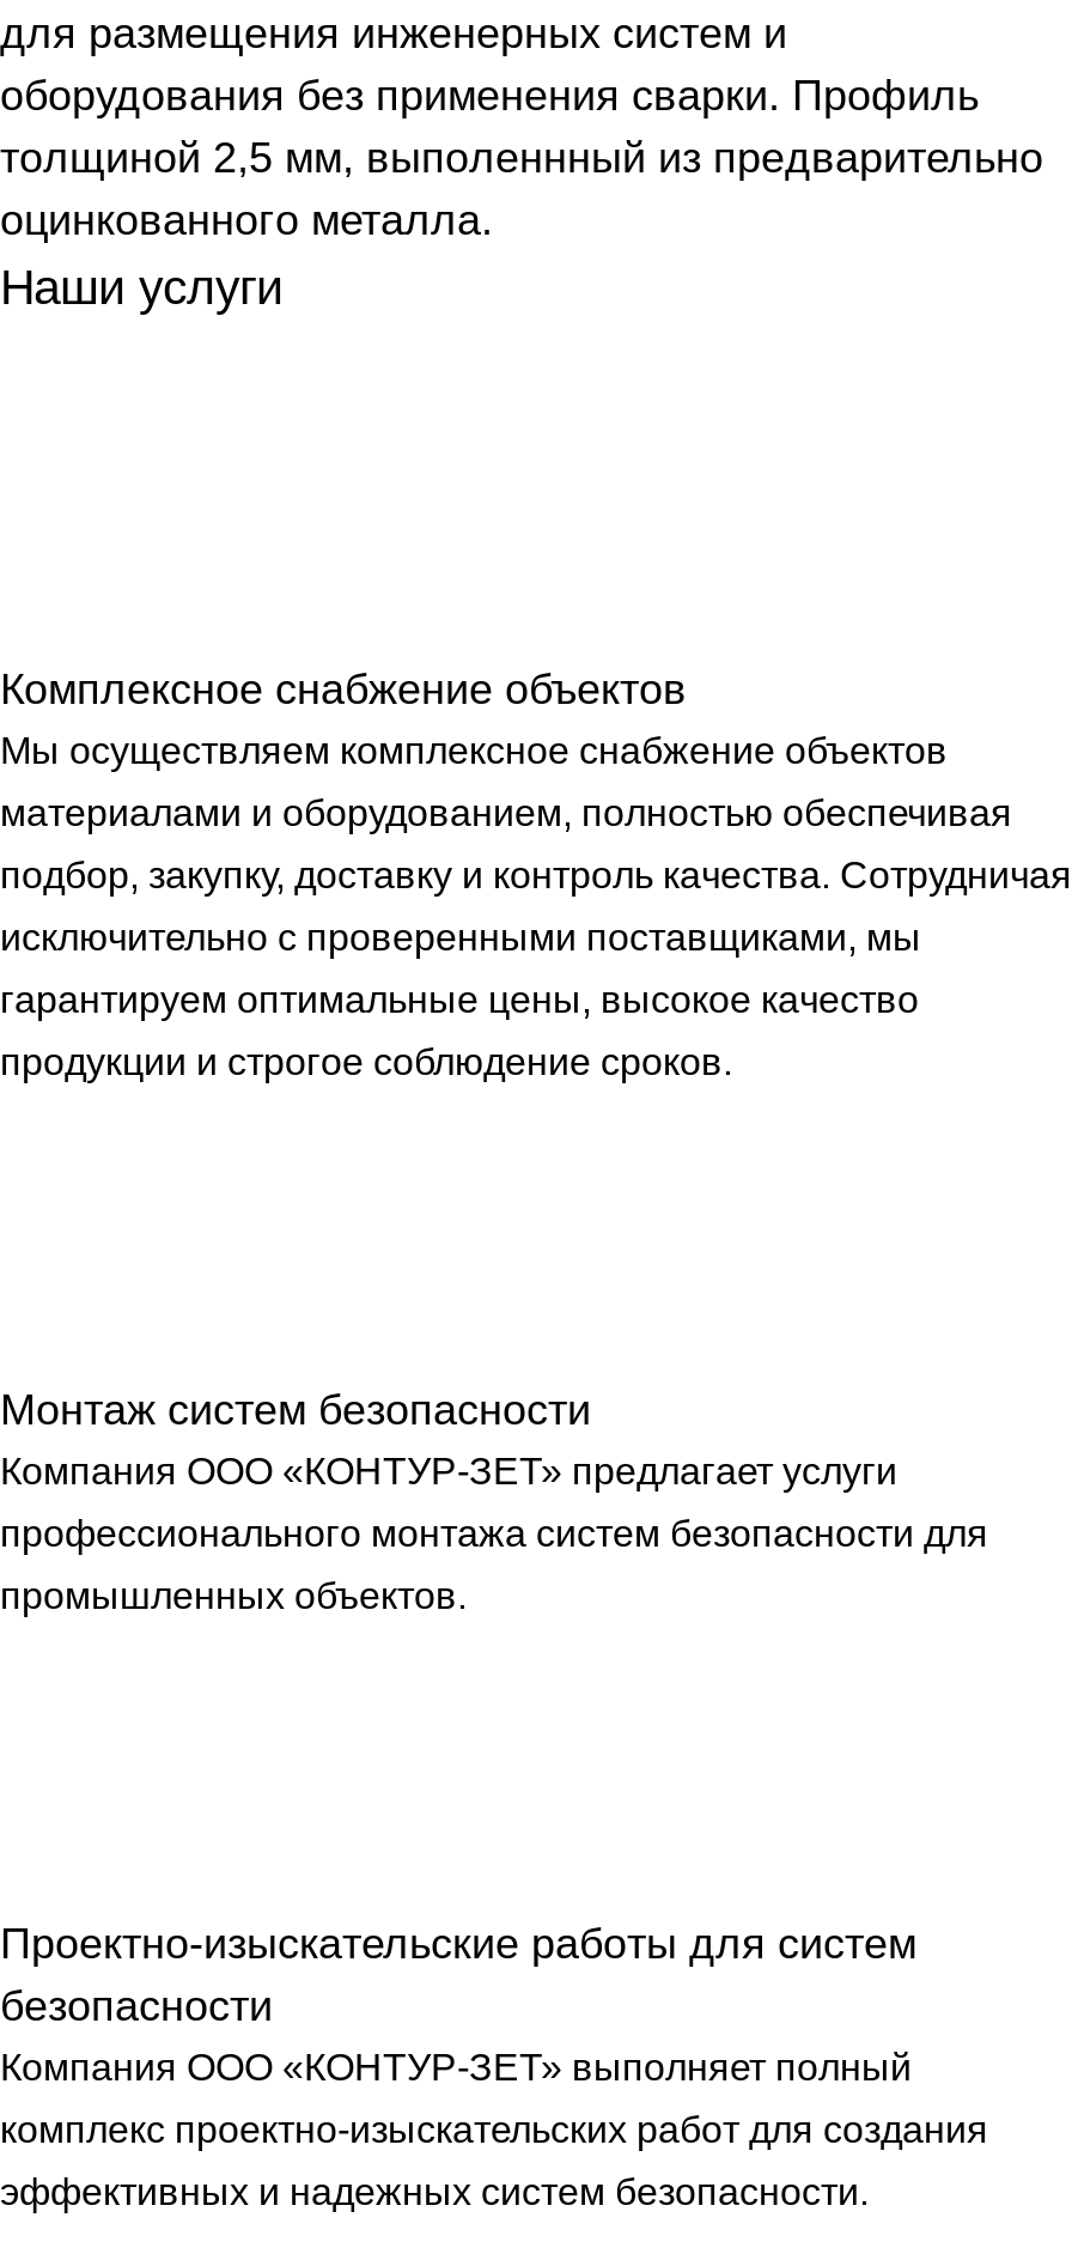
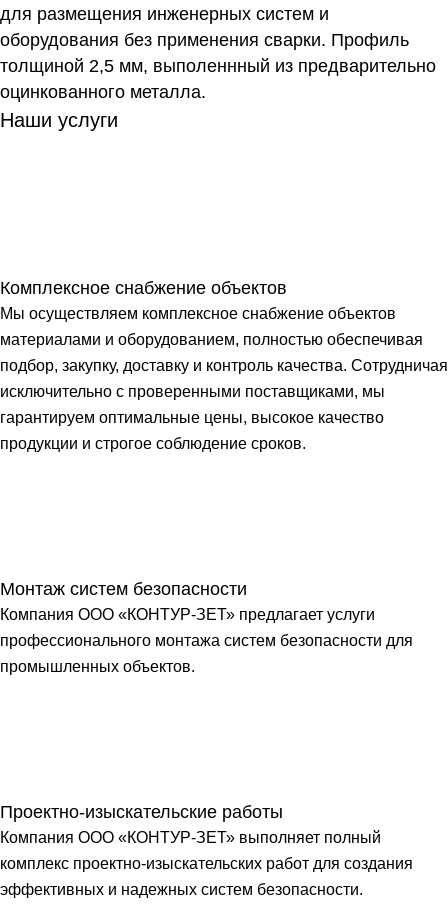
- Проектно-изыскательские работы для систем
- безопасности
+ Проектно-изыскательские работы
